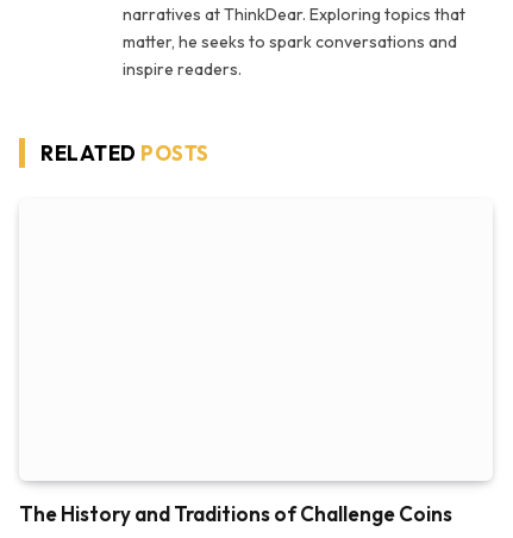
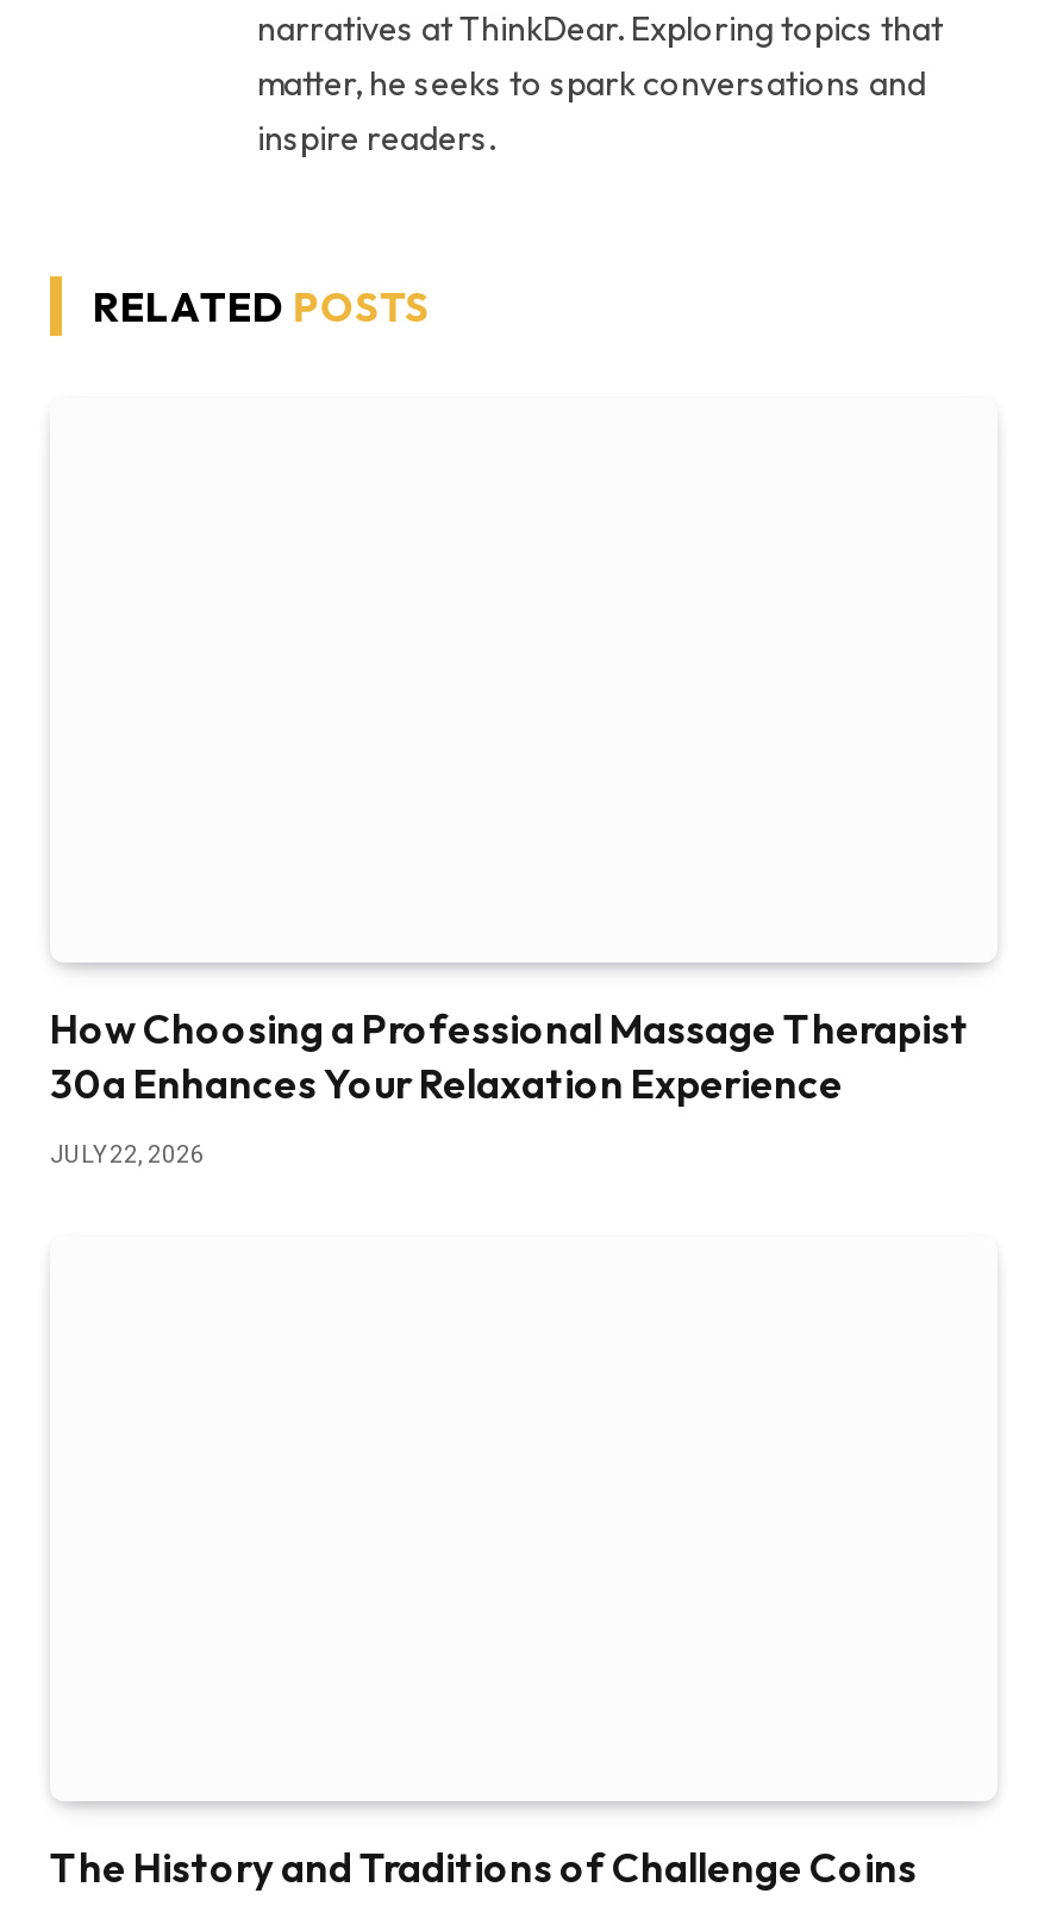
+ How Choosing a Professional Massage Therapist
+ 30a Enhances Your Relaxation Experience
+ JULY 22, 2026
